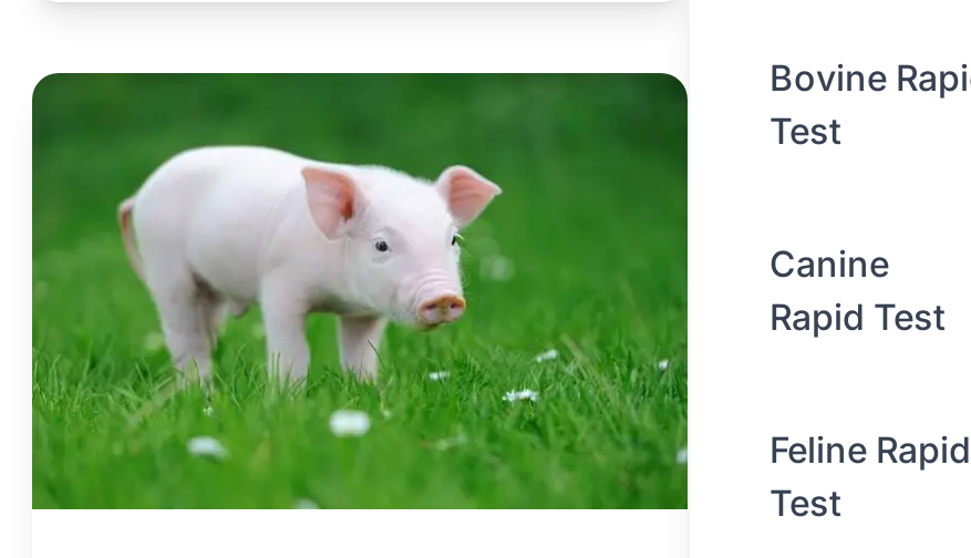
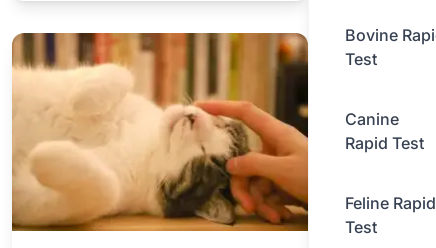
- [image]
+ [image]
